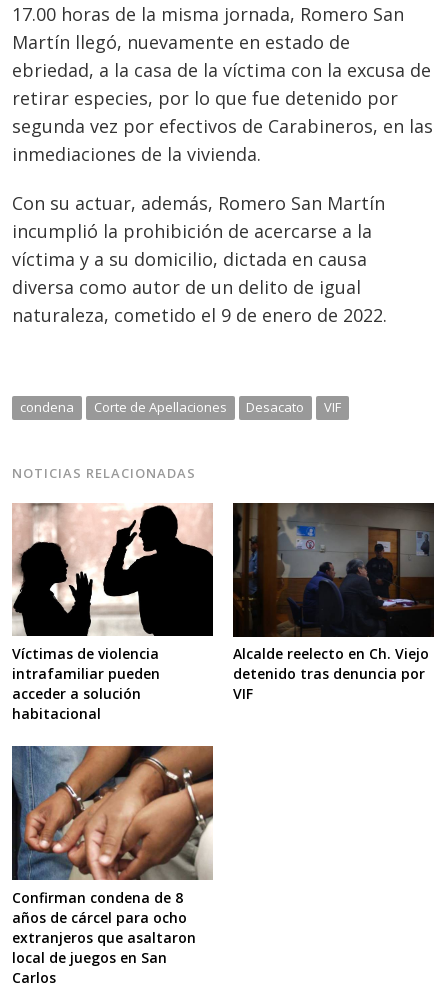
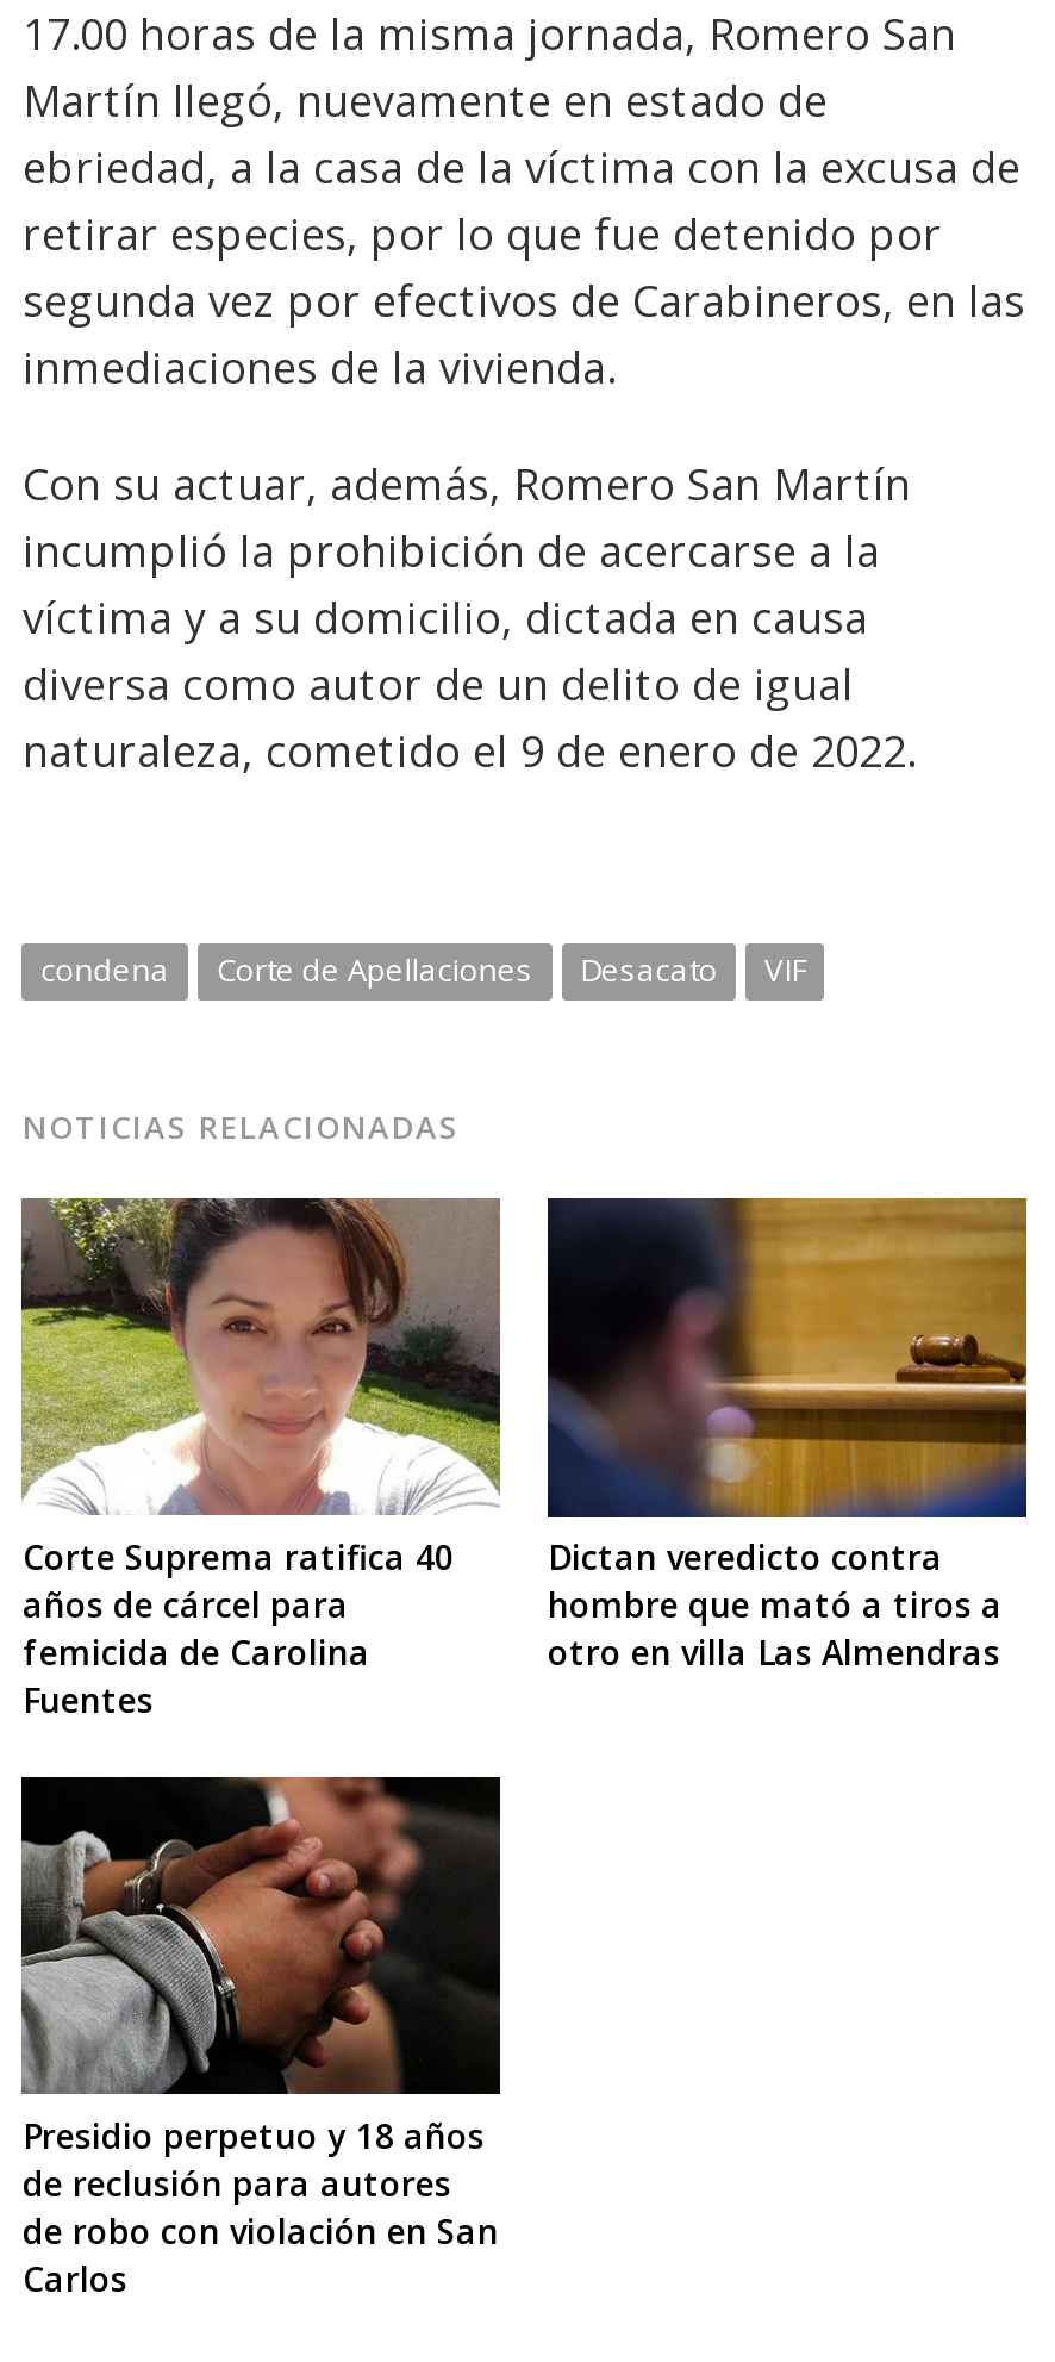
- [image]
- Víctimas de violencia
- intrafamiliar pueden
- acceder a solución
- habitacional
+ [image]
+ Corte Suprema ratifica 40
+ años de cárcel para
+ femicida de Carolina
+ Fuentes

- [image]
- Alcalde reelecto en Ch. Viejo
- detenido tras denuncia por
- VIF
+ [image]
+ Dictan veredicto contra
+ hombre que mató a tiros a
+ otro en villa Las Almendras

- [image]
- Confirman condena de 8
- años de cárcel para ocho
- extranjeros que asaltaron
- local de juegos en San
+ [image]
+ Presidio perpetuo y 18 años
+ de reclusión para autores
+ de robo con violación en San
